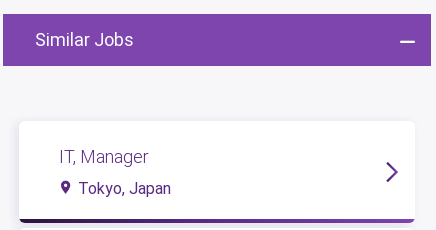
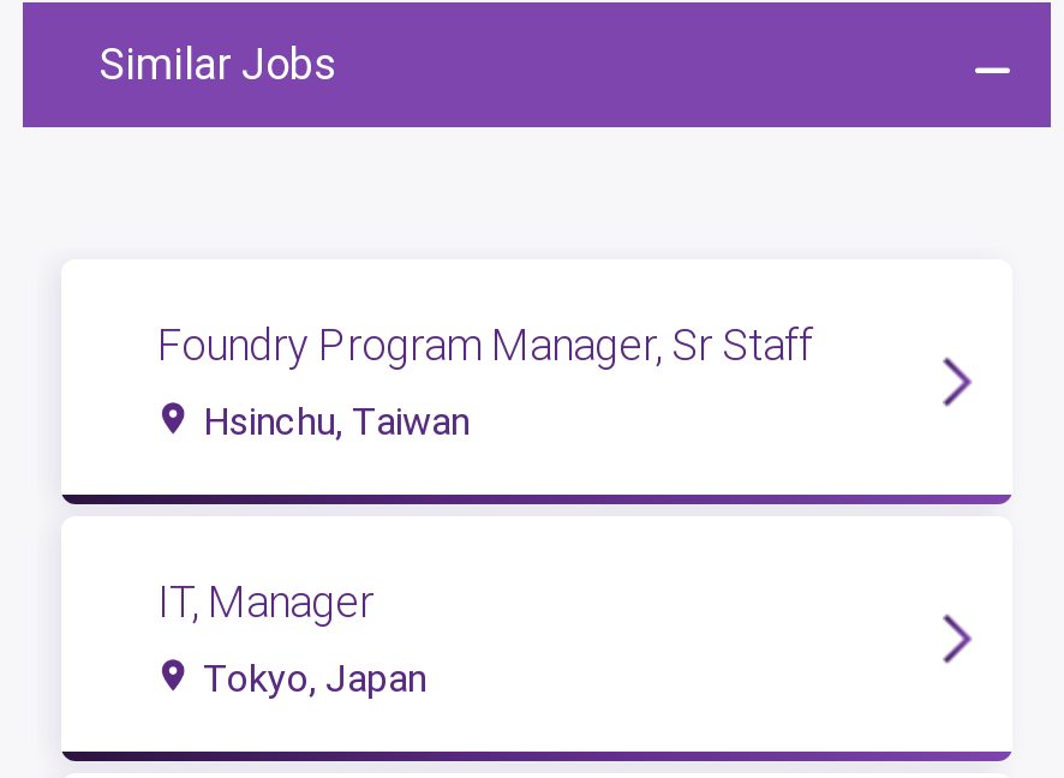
+ Foundry Program Manager, Sr Staff
+ Hsinchu, Taiwan
